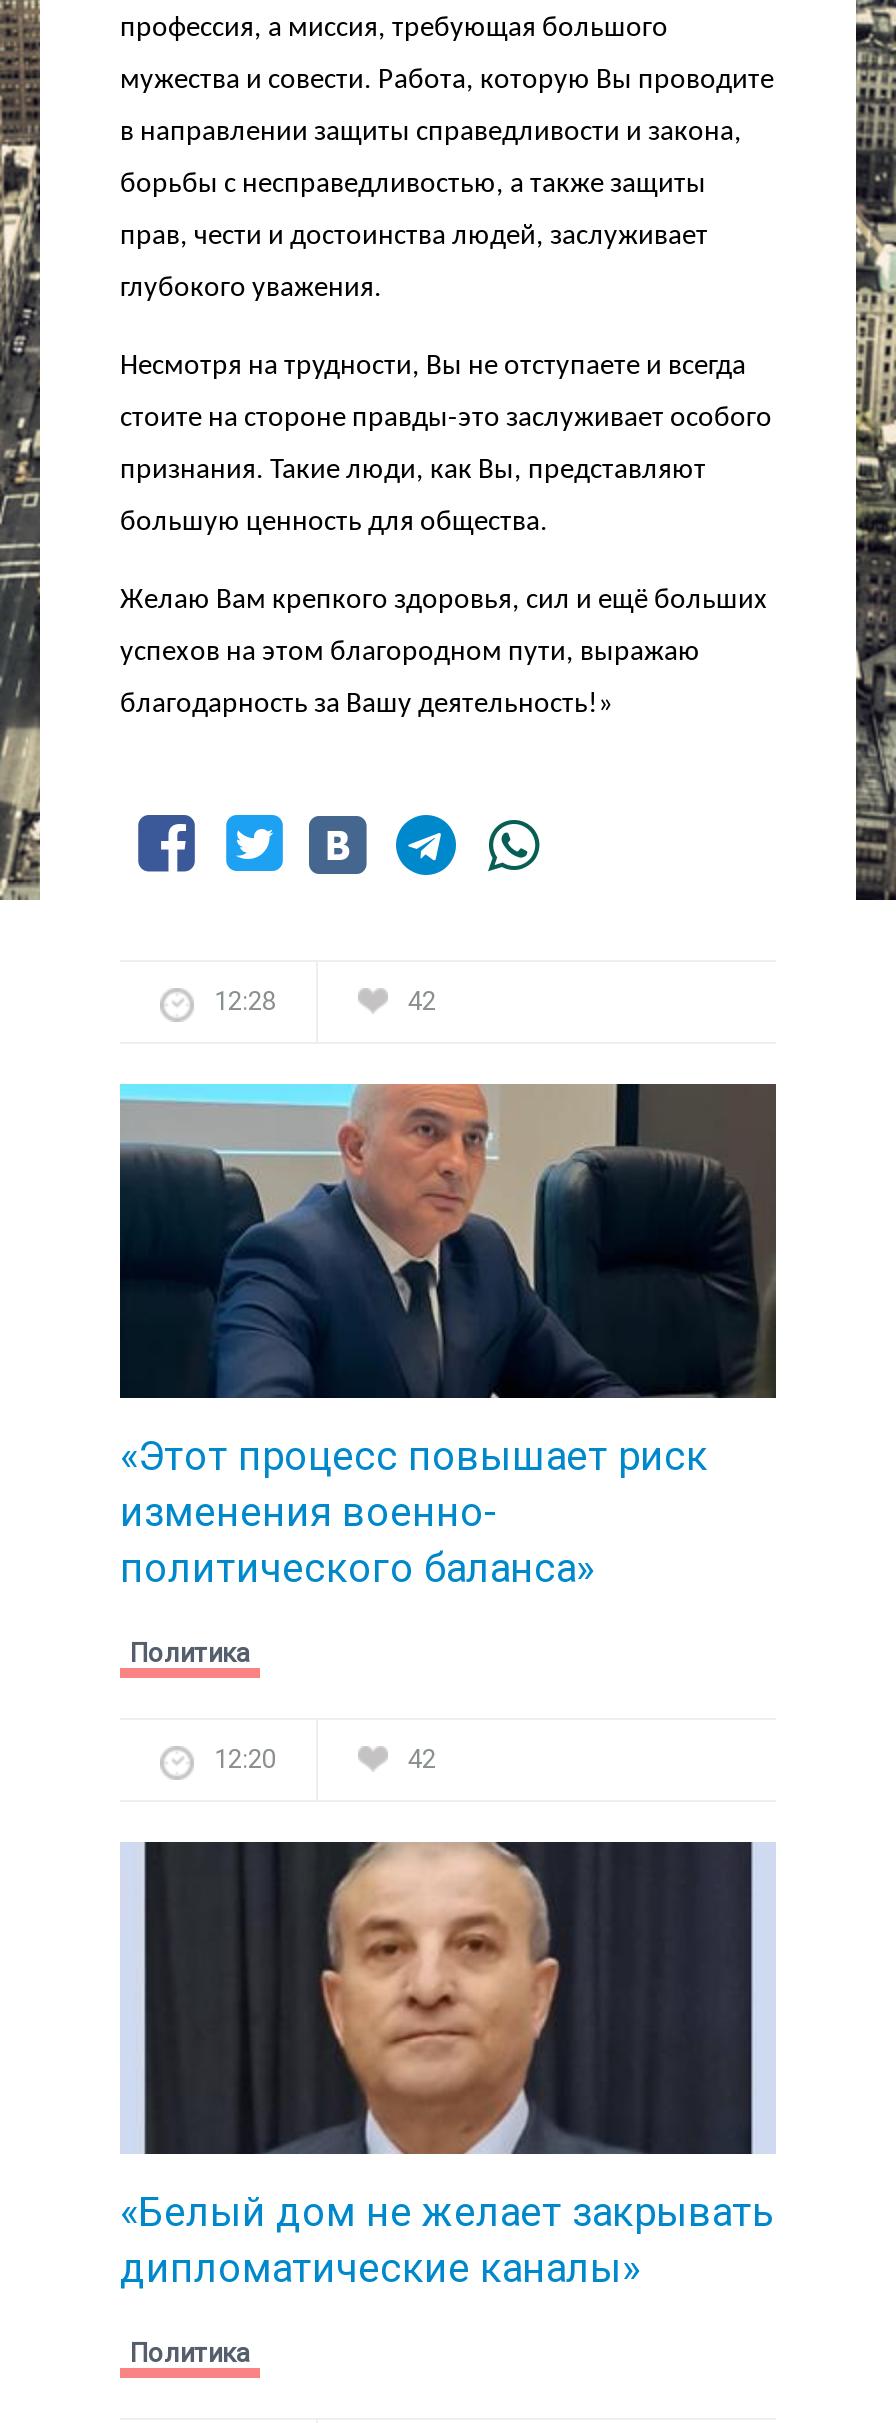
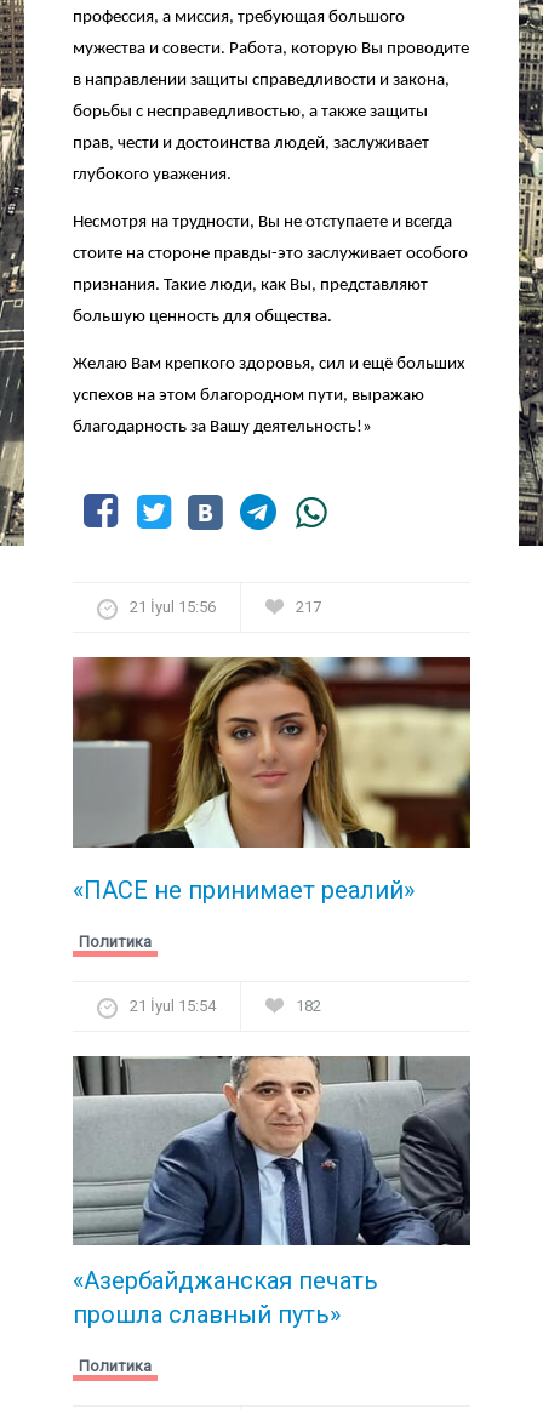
- 12:28
- 42
+ 21 İyul 15:56
+ 217

- [image]
- «Этот процесс повышает риск
- изменения военно-
- политического баланса»
+ [image]
+ «ПАСЕ не принимает реалий»

- 12:20
- 42
+ 21 İyul 15:54
+ 182

- [image]
- «Белый дом не желает закрывать
- дипломатические каналы»
+ [image]
+ «Азербайджанская печать
+ прошла славный путь»
